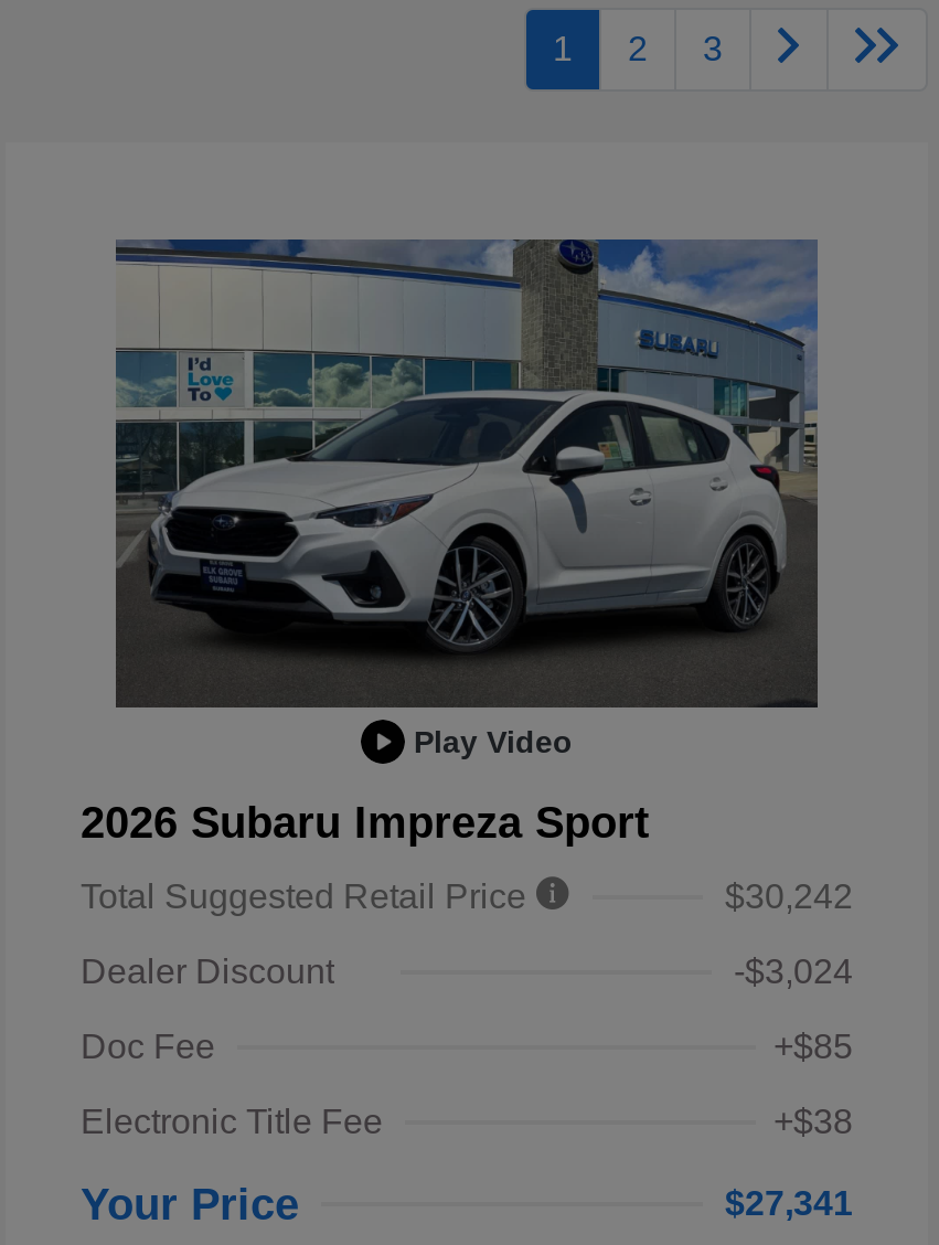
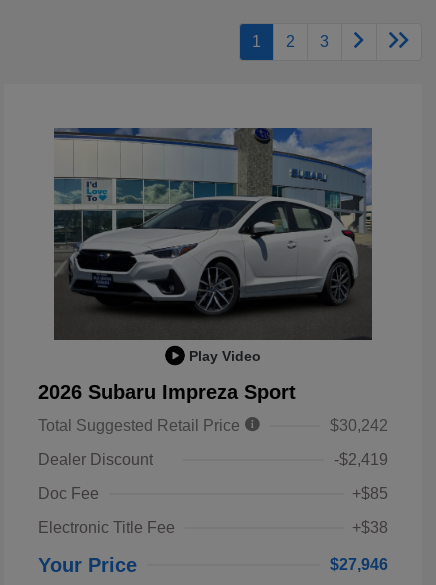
- -$3,024
+ -$2,419

- $27,341
+ $27,946
